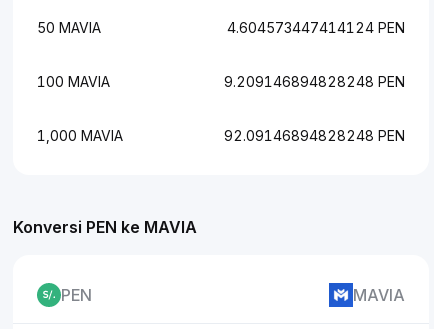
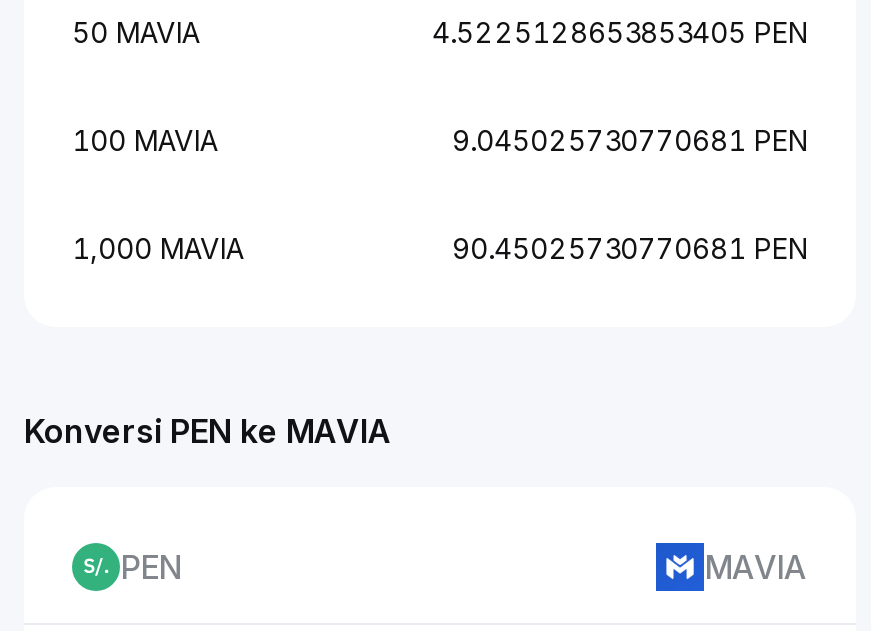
- 4.604573447414124 PEN
+ 4.5225128653853405 PEN

- 9.209146894828248 PEN
+ 9.045025730770681 PEN

- 92.09146894828248 PEN
+ 90.45025730770681 PEN
